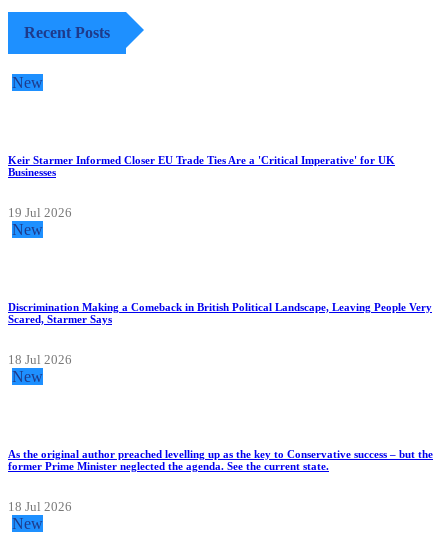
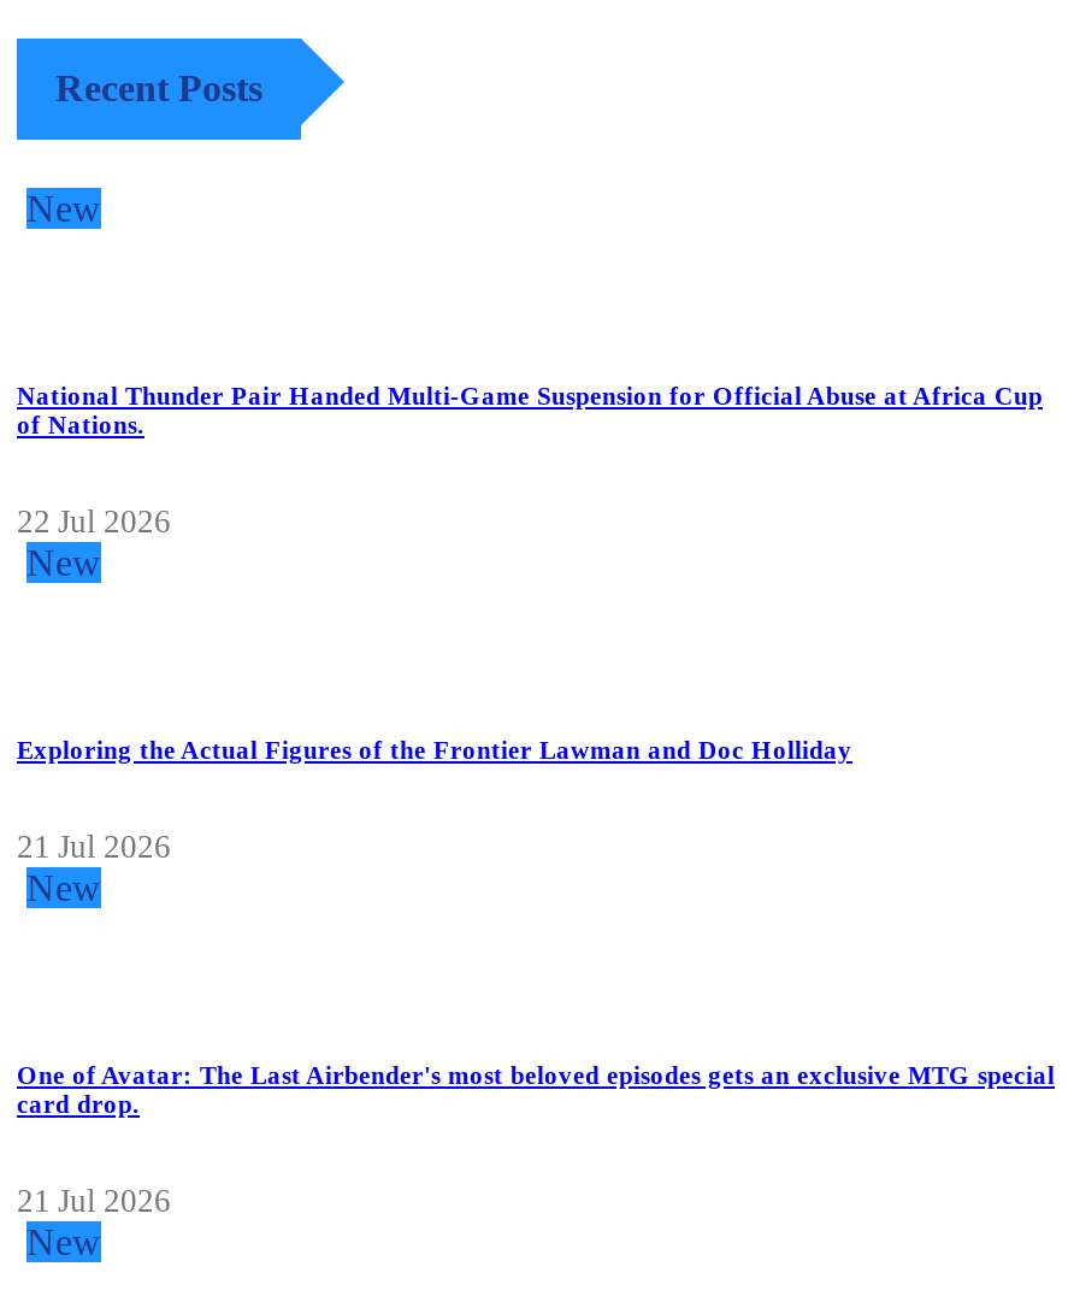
- Keir Starmer Informed Closer EU Trade Ties Are a 'Critical Imperative' for UK
- Businesses
+ National Thunder Pair Handed Multi-Game Suspension for Official Abuse at Africa Cup
+ of Nations.

- 19 Jul 2026
+ 22 Jul 2026

- Discrimination Making a Comeback in British Political Landscape, Leaving People Very
- Scared, Starmer Says
+ Exploring the Actual Figures of the Frontier Lawman and Doc Holliday

- 18 Jul 2026
+ 21 Jul 2026

- As the original author preached levelling up as the key to Conservative success – but the
- former Prime Minister neglected the agenda. See the current state.
+ One of Avatar: The Last Airbender's most beloved episodes gets an exclusive MTG special
+ card drop.

- 18 Jul 2026
+ 21 Jul 2026
